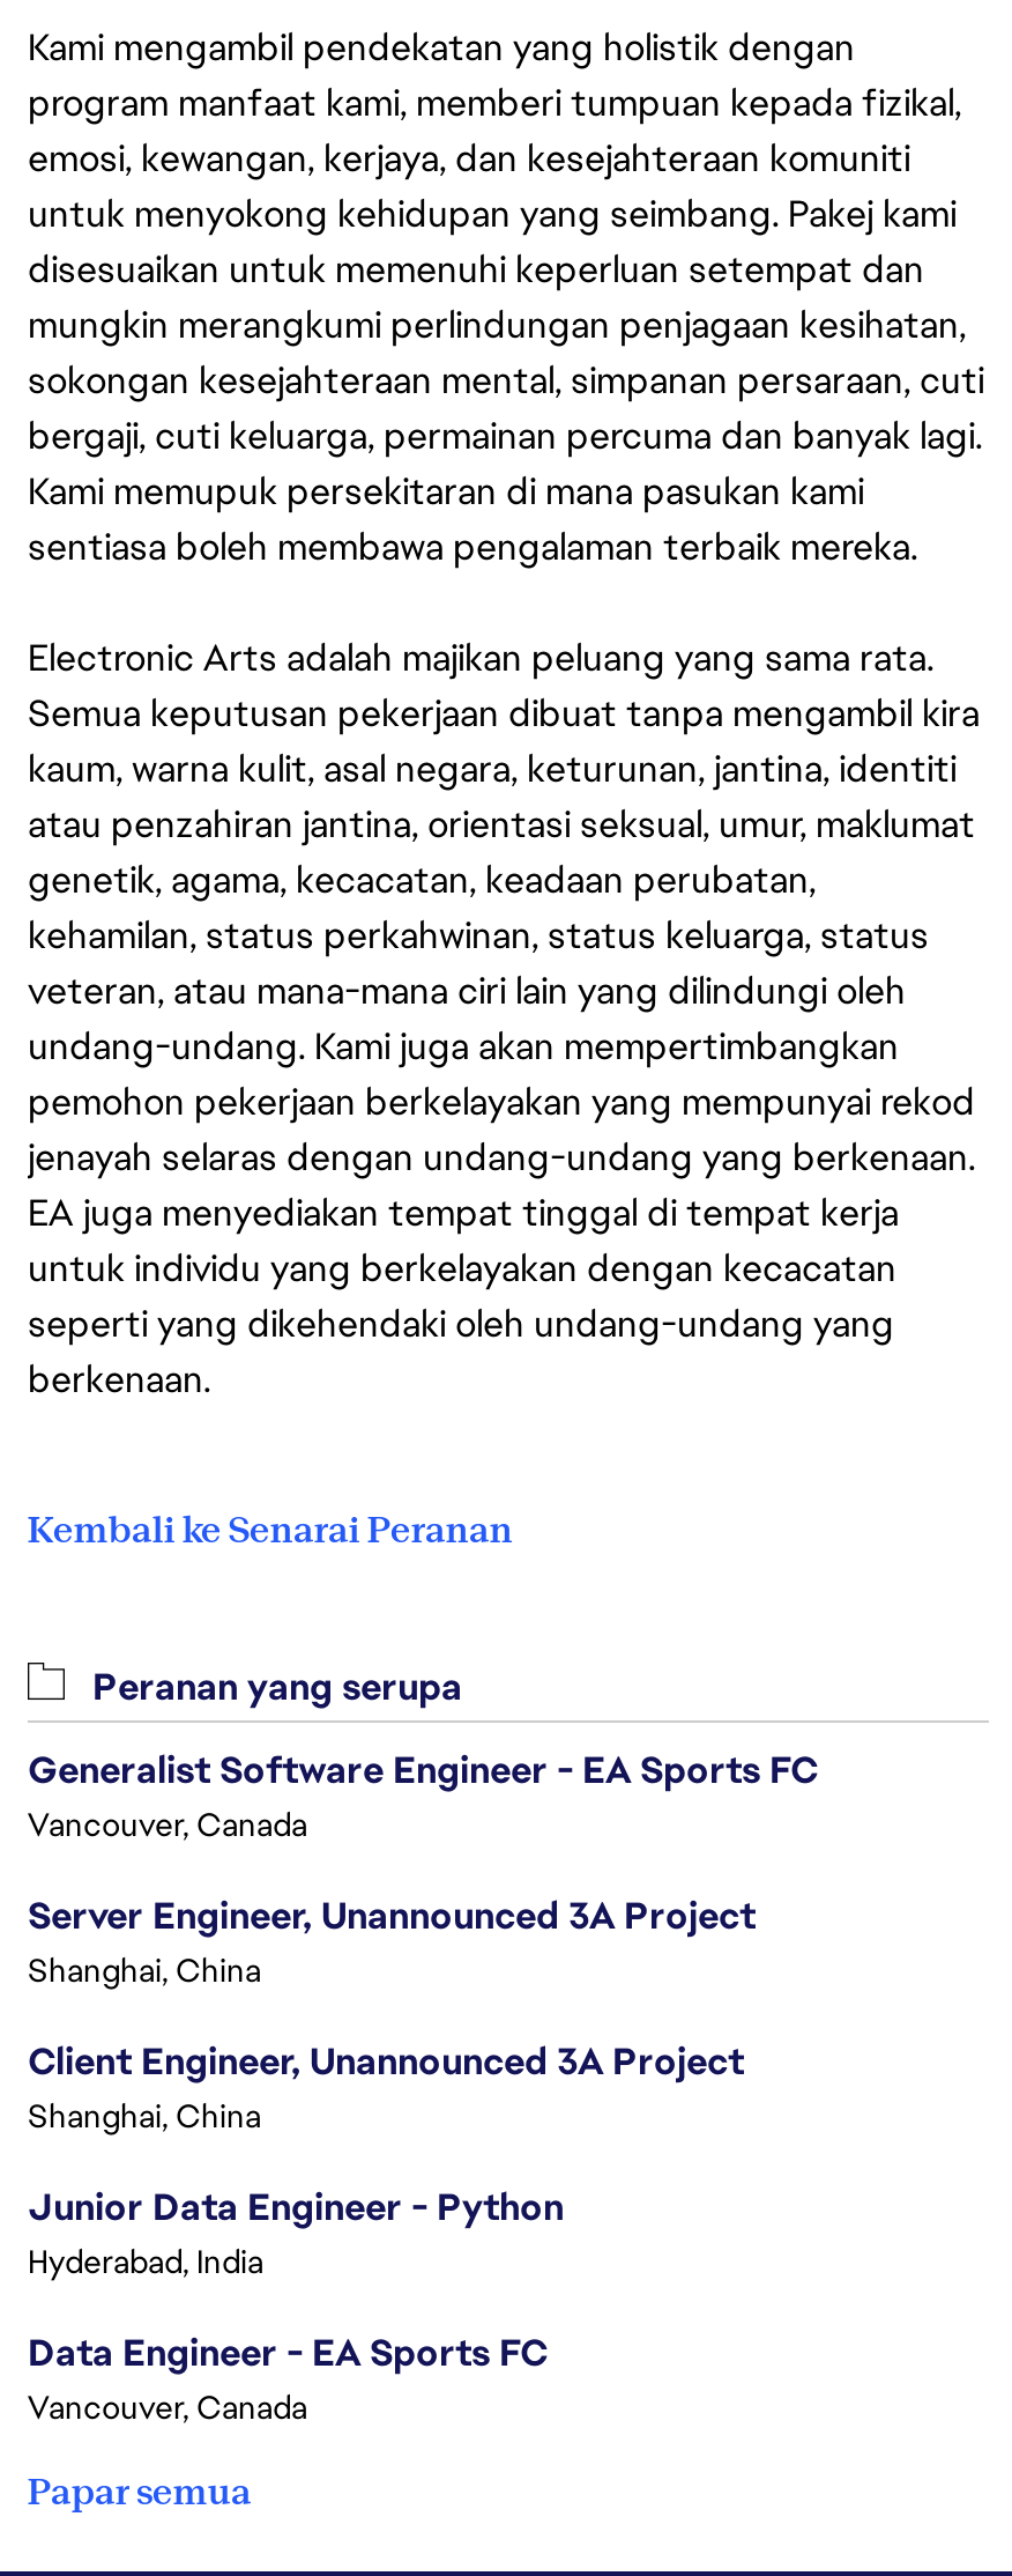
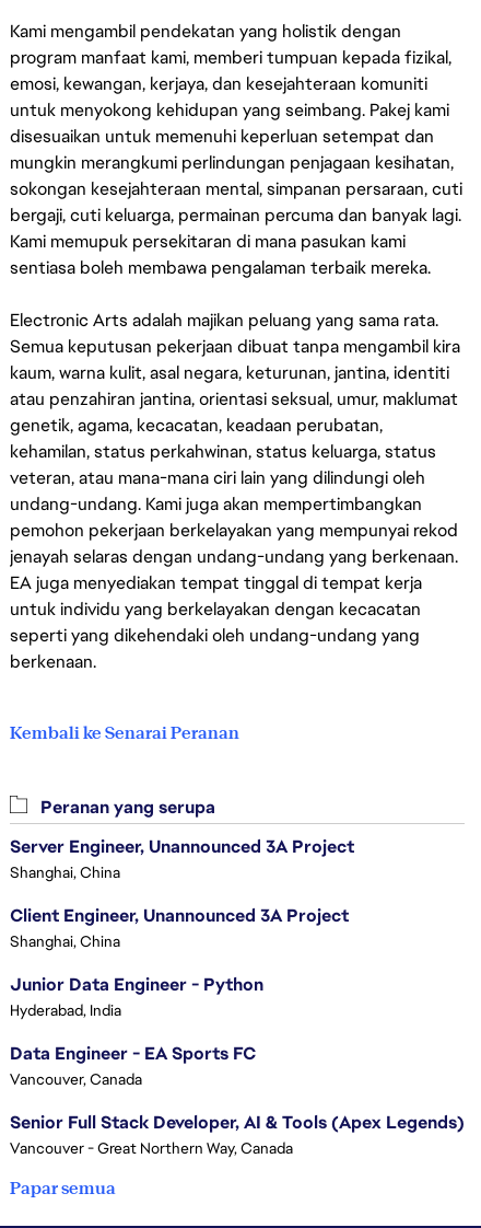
- Generalist Software Engineer - EA Sports FC
- Vancouver, Canada

moved up: Server Engineer, Unannounced 3A Project | Shanghai, China | Client Engineer, Unannounced 3A Project | Shanghai, China | Junior Data Engineer - Python | Hyderabad, India | Data Engineer - EA Sports FC | Vancouver, Canada

+ Senior Full Stack Developer, AI & Tools (Apex Legends)
+ Vancouver - Great Northern Way, Canada
